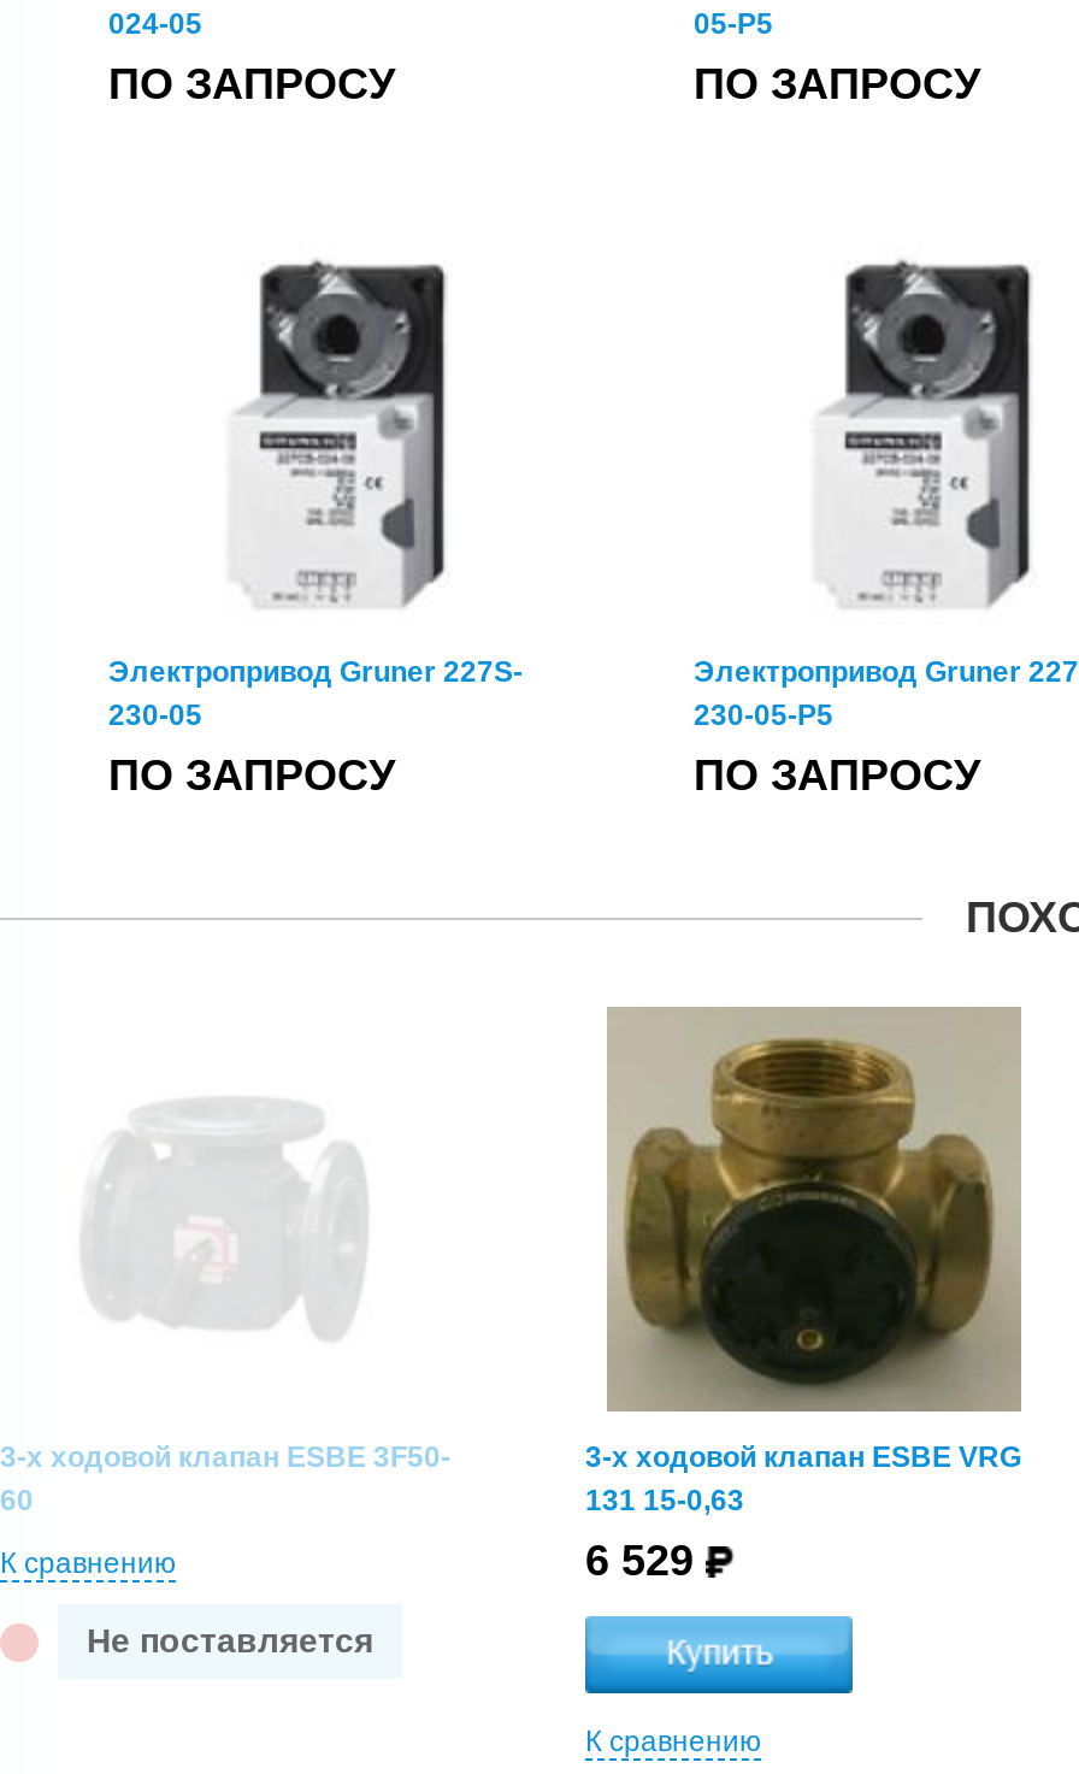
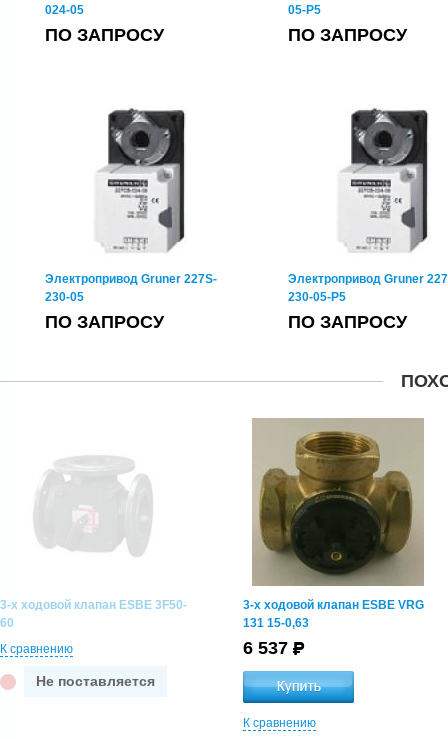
- 6 529
+ 6 537
